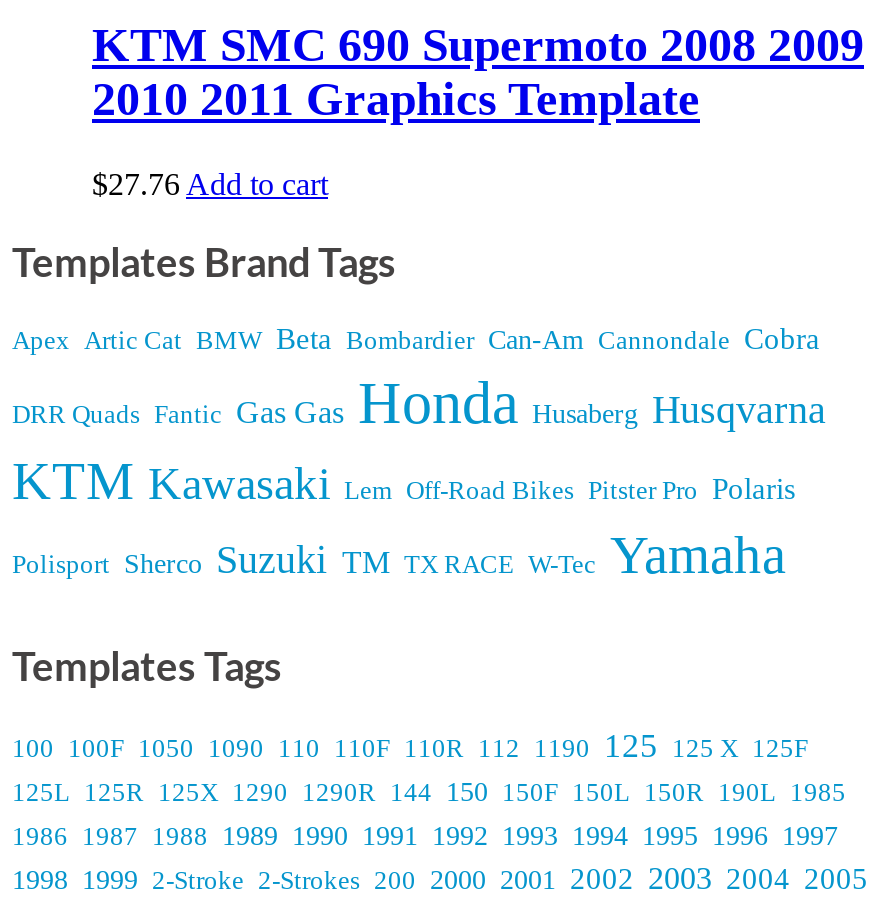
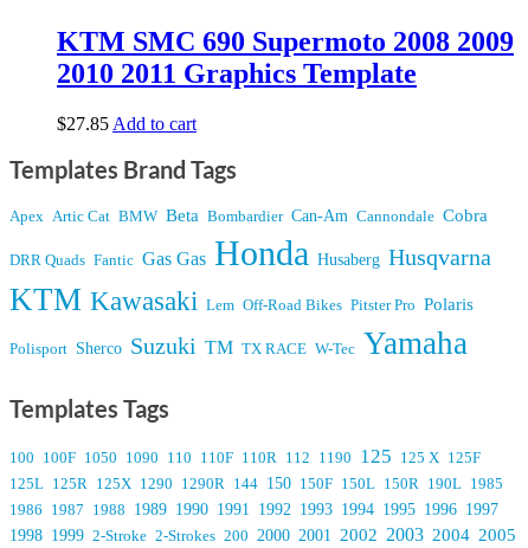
- $27.76 Add to cart
+ $27.85 Add to cart
